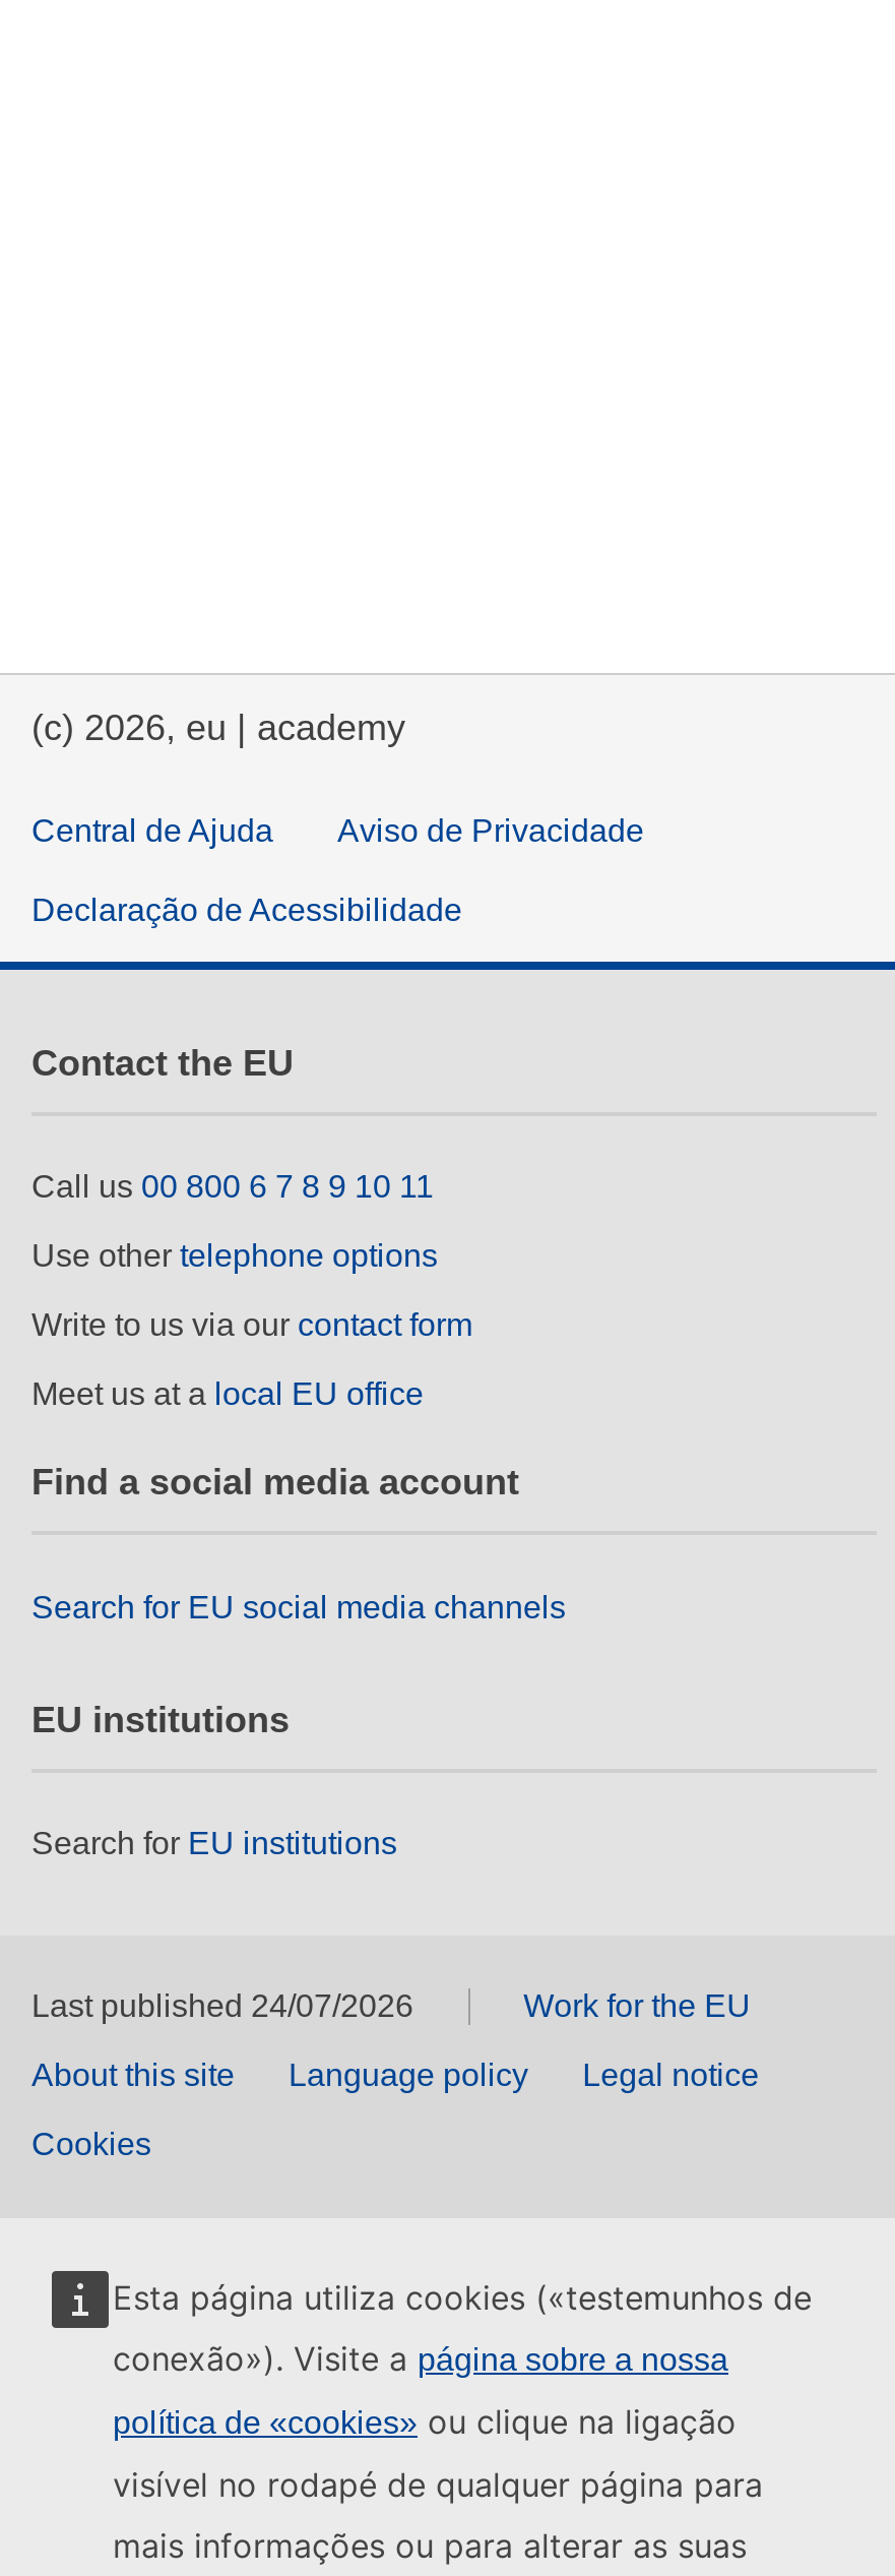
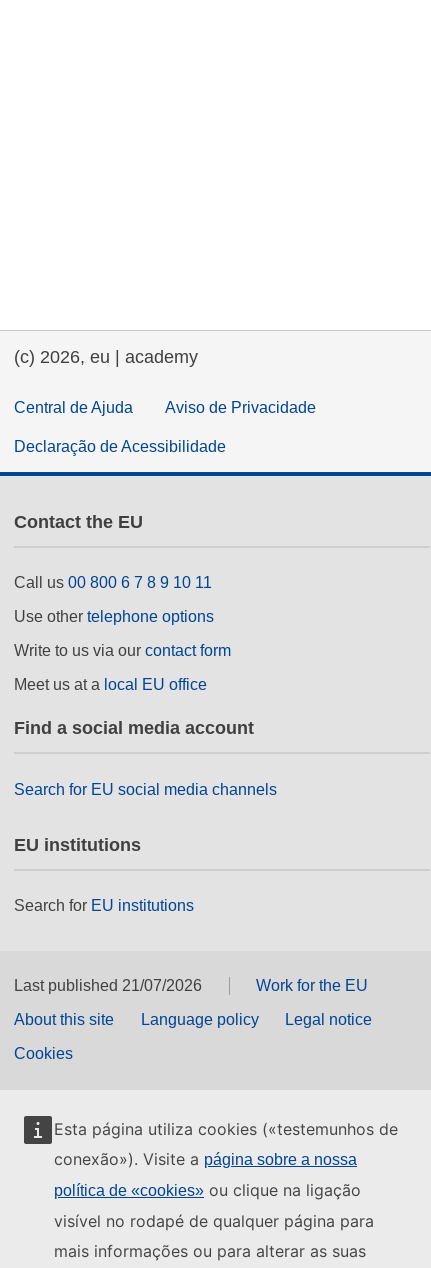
- Last published 24/07/2026
+ Last published 21/07/2026
